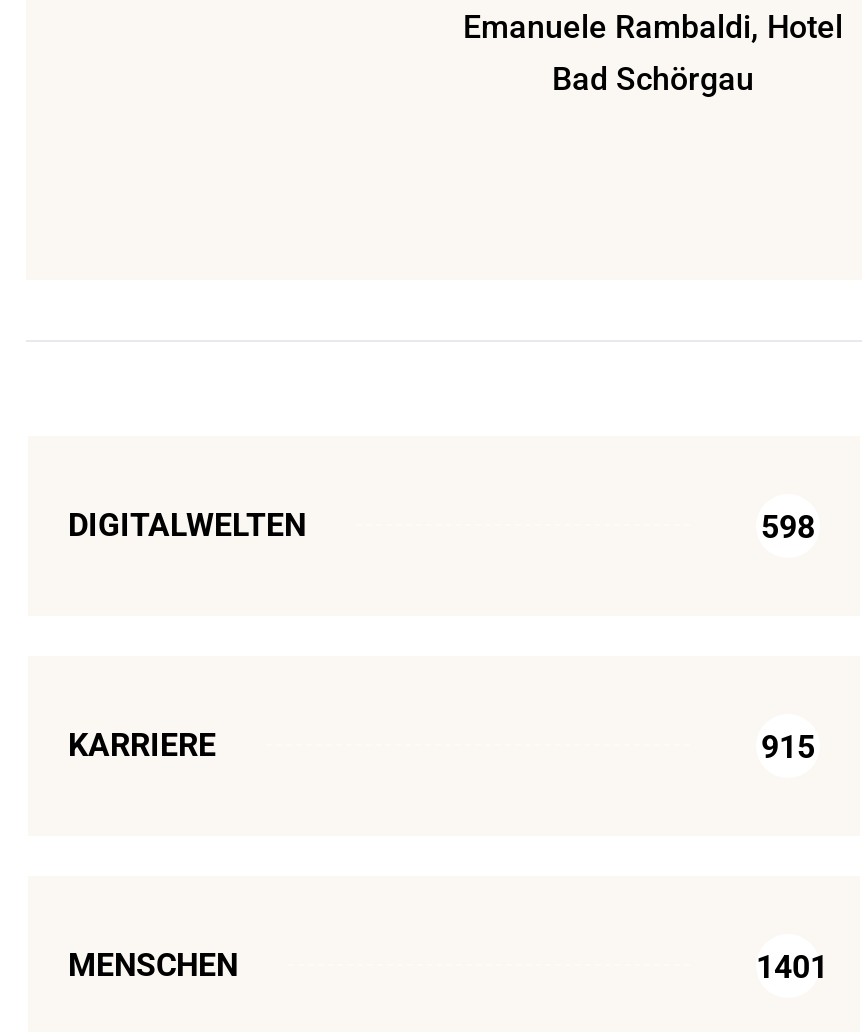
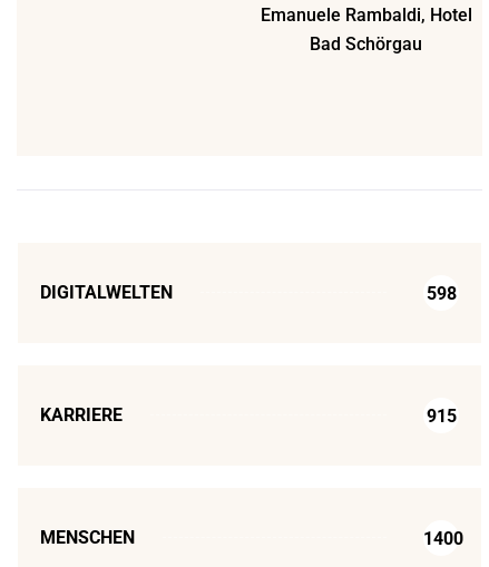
- 1401
+ 1400
